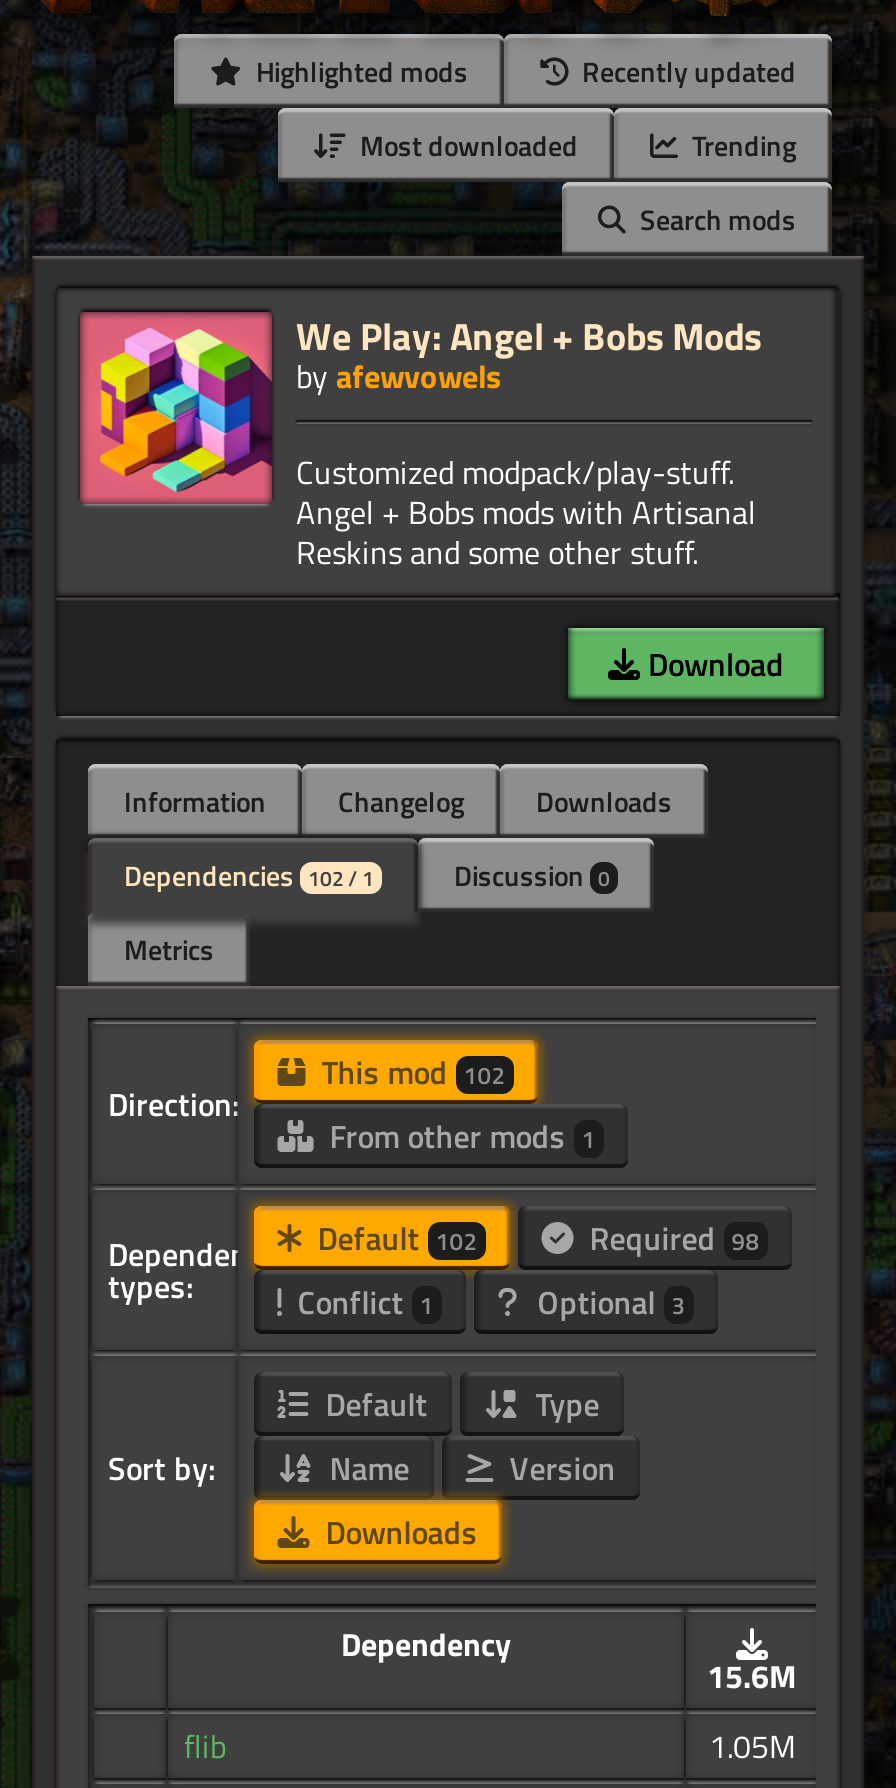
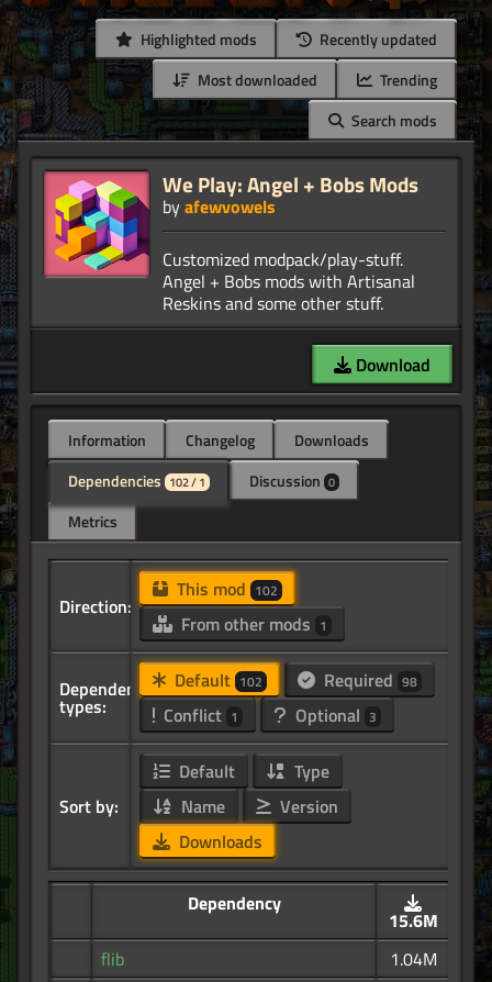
- 1.05M
+ 1.04M
